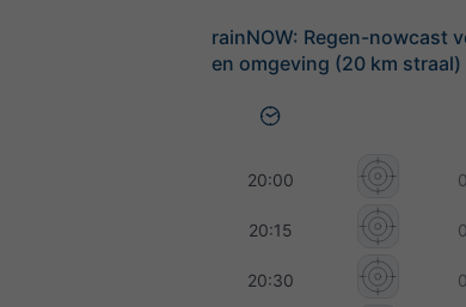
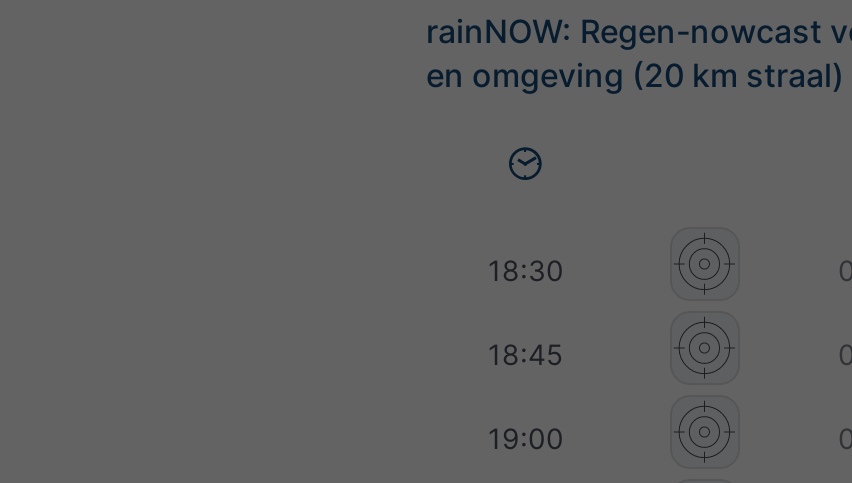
- 20:00
+ 18:30

- 20:15
+ 18:45

- 20:30
+ 19:00
